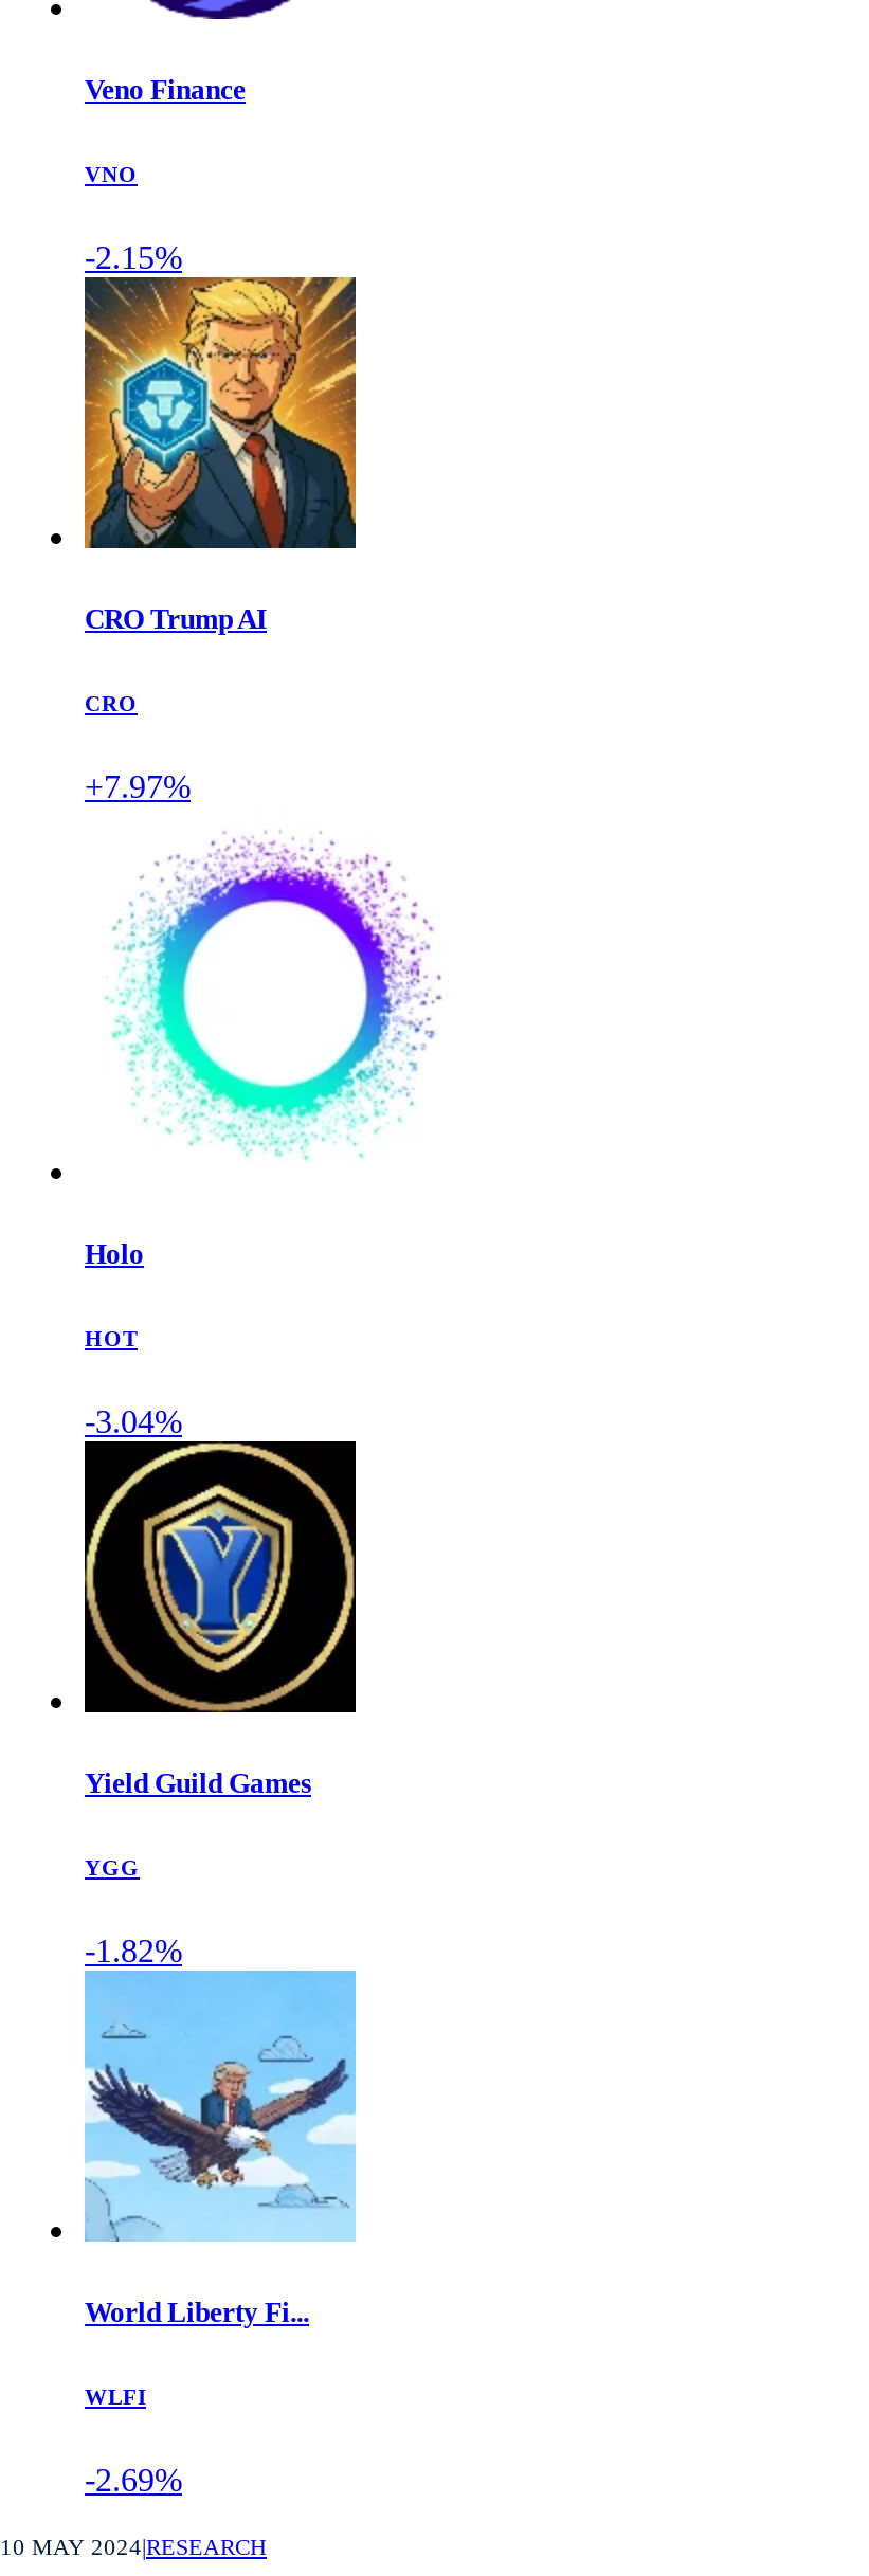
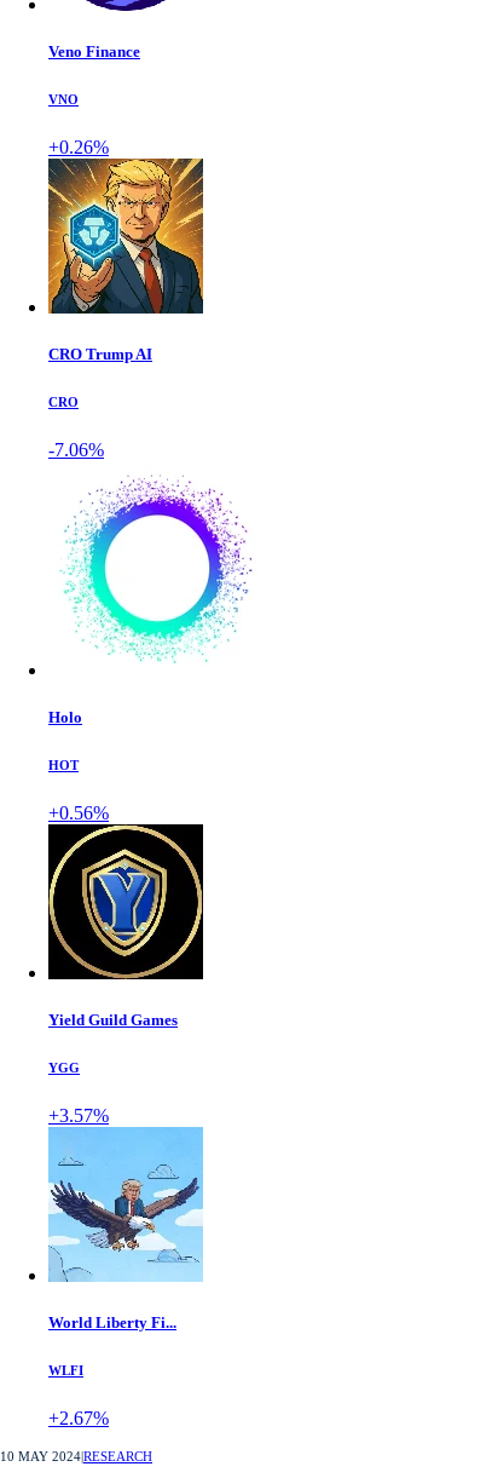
- -2.15%
+ +0.26%

- +7.97%
+ -7.06%

- -3.04%
+ +0.56%

- -1.82%
+ +3.57%

- -2.69%
+ +2.67%
